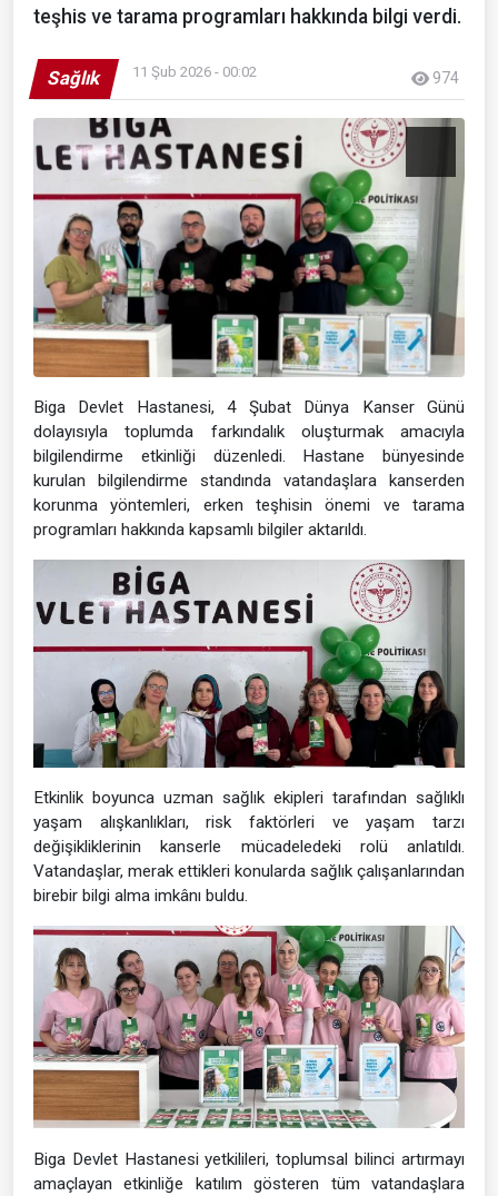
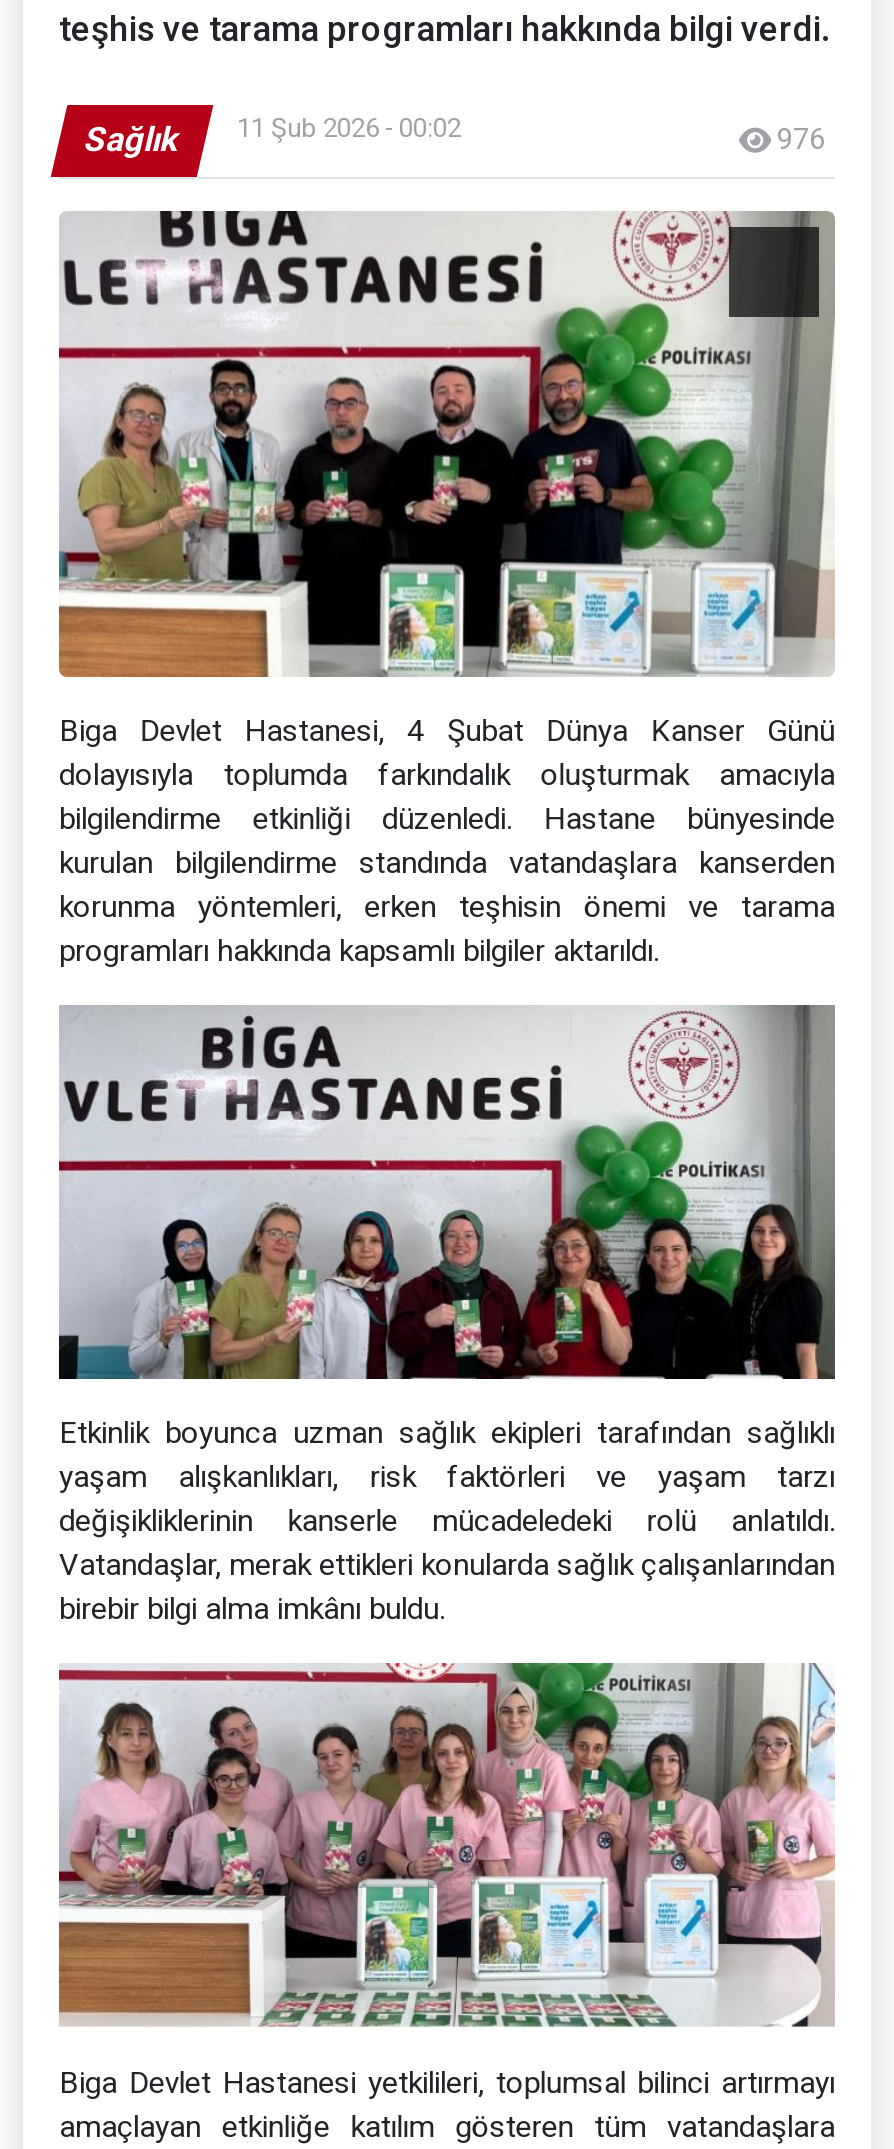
- 974
+ 976
